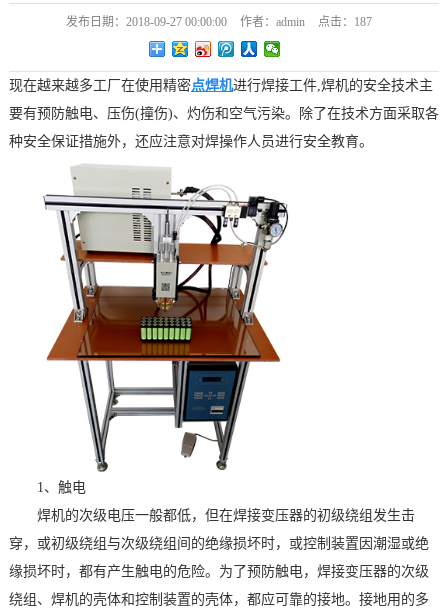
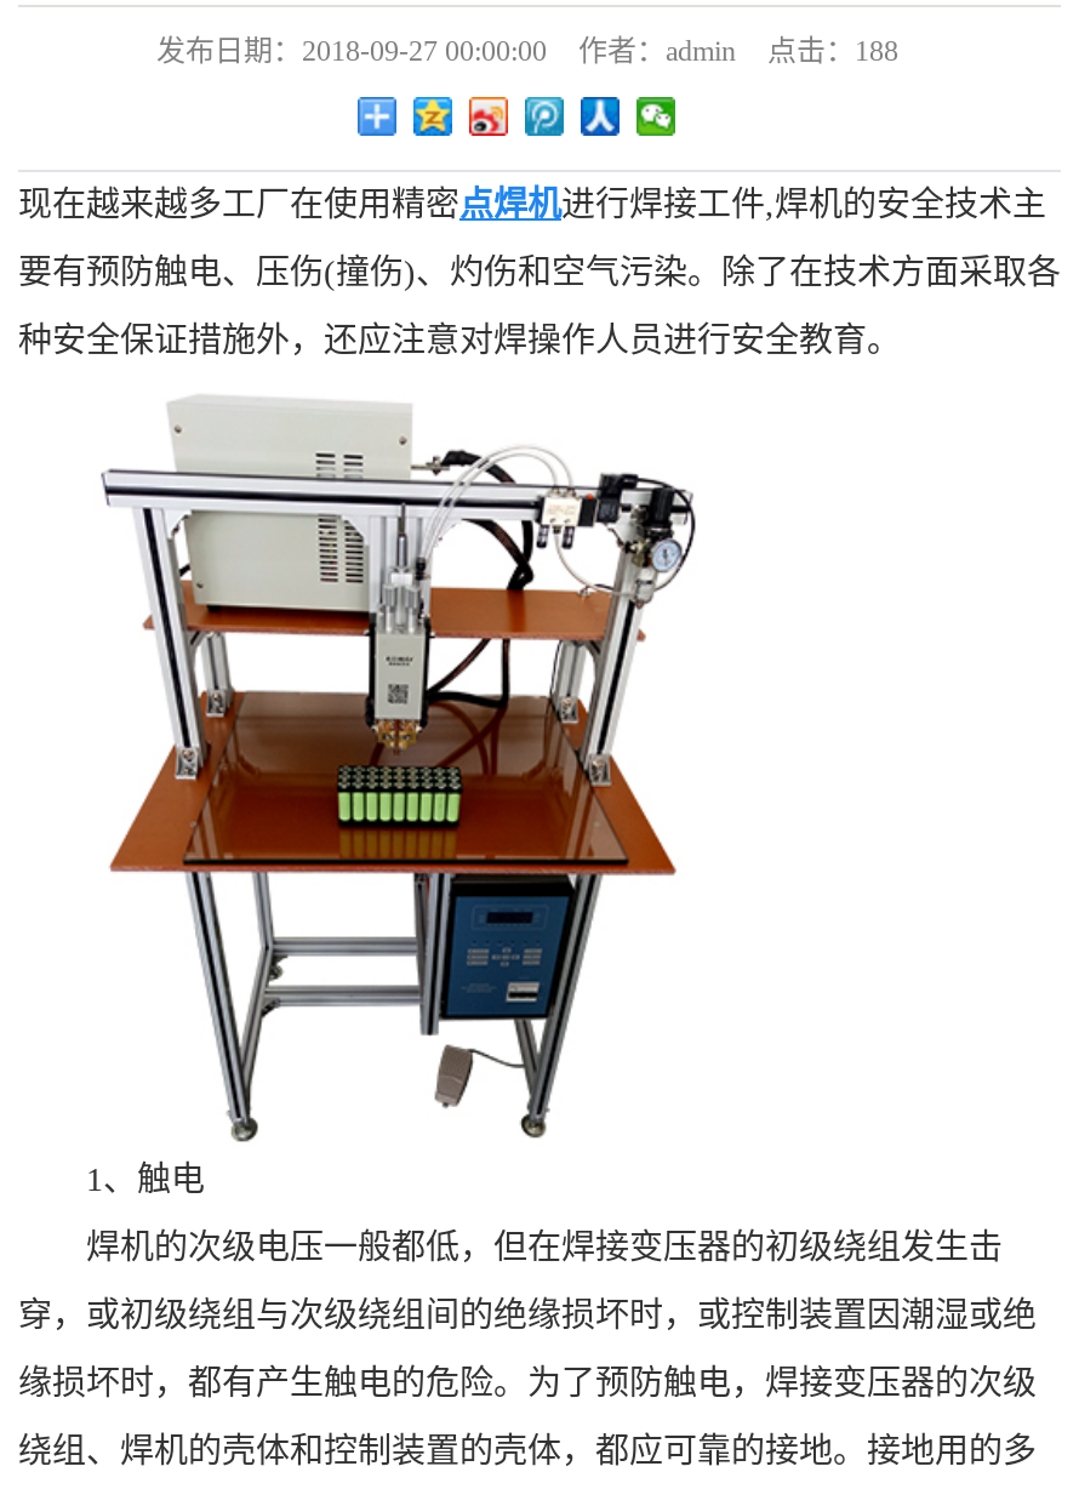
- 发布日期：2018-09-27 00:00:00 作者：admin 点击：187
+ 发布日期：2018-09-27 00:00:00 作者：admin 点击：188
